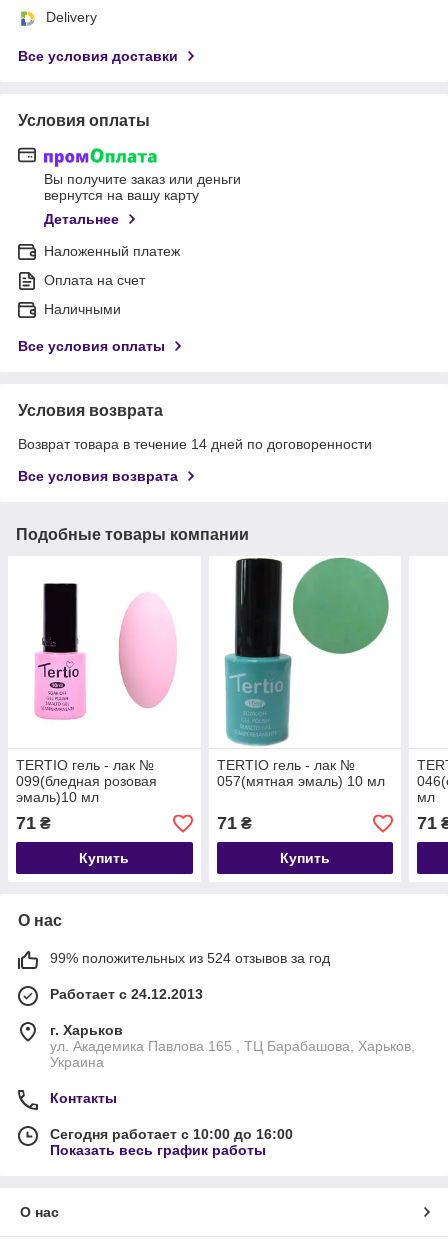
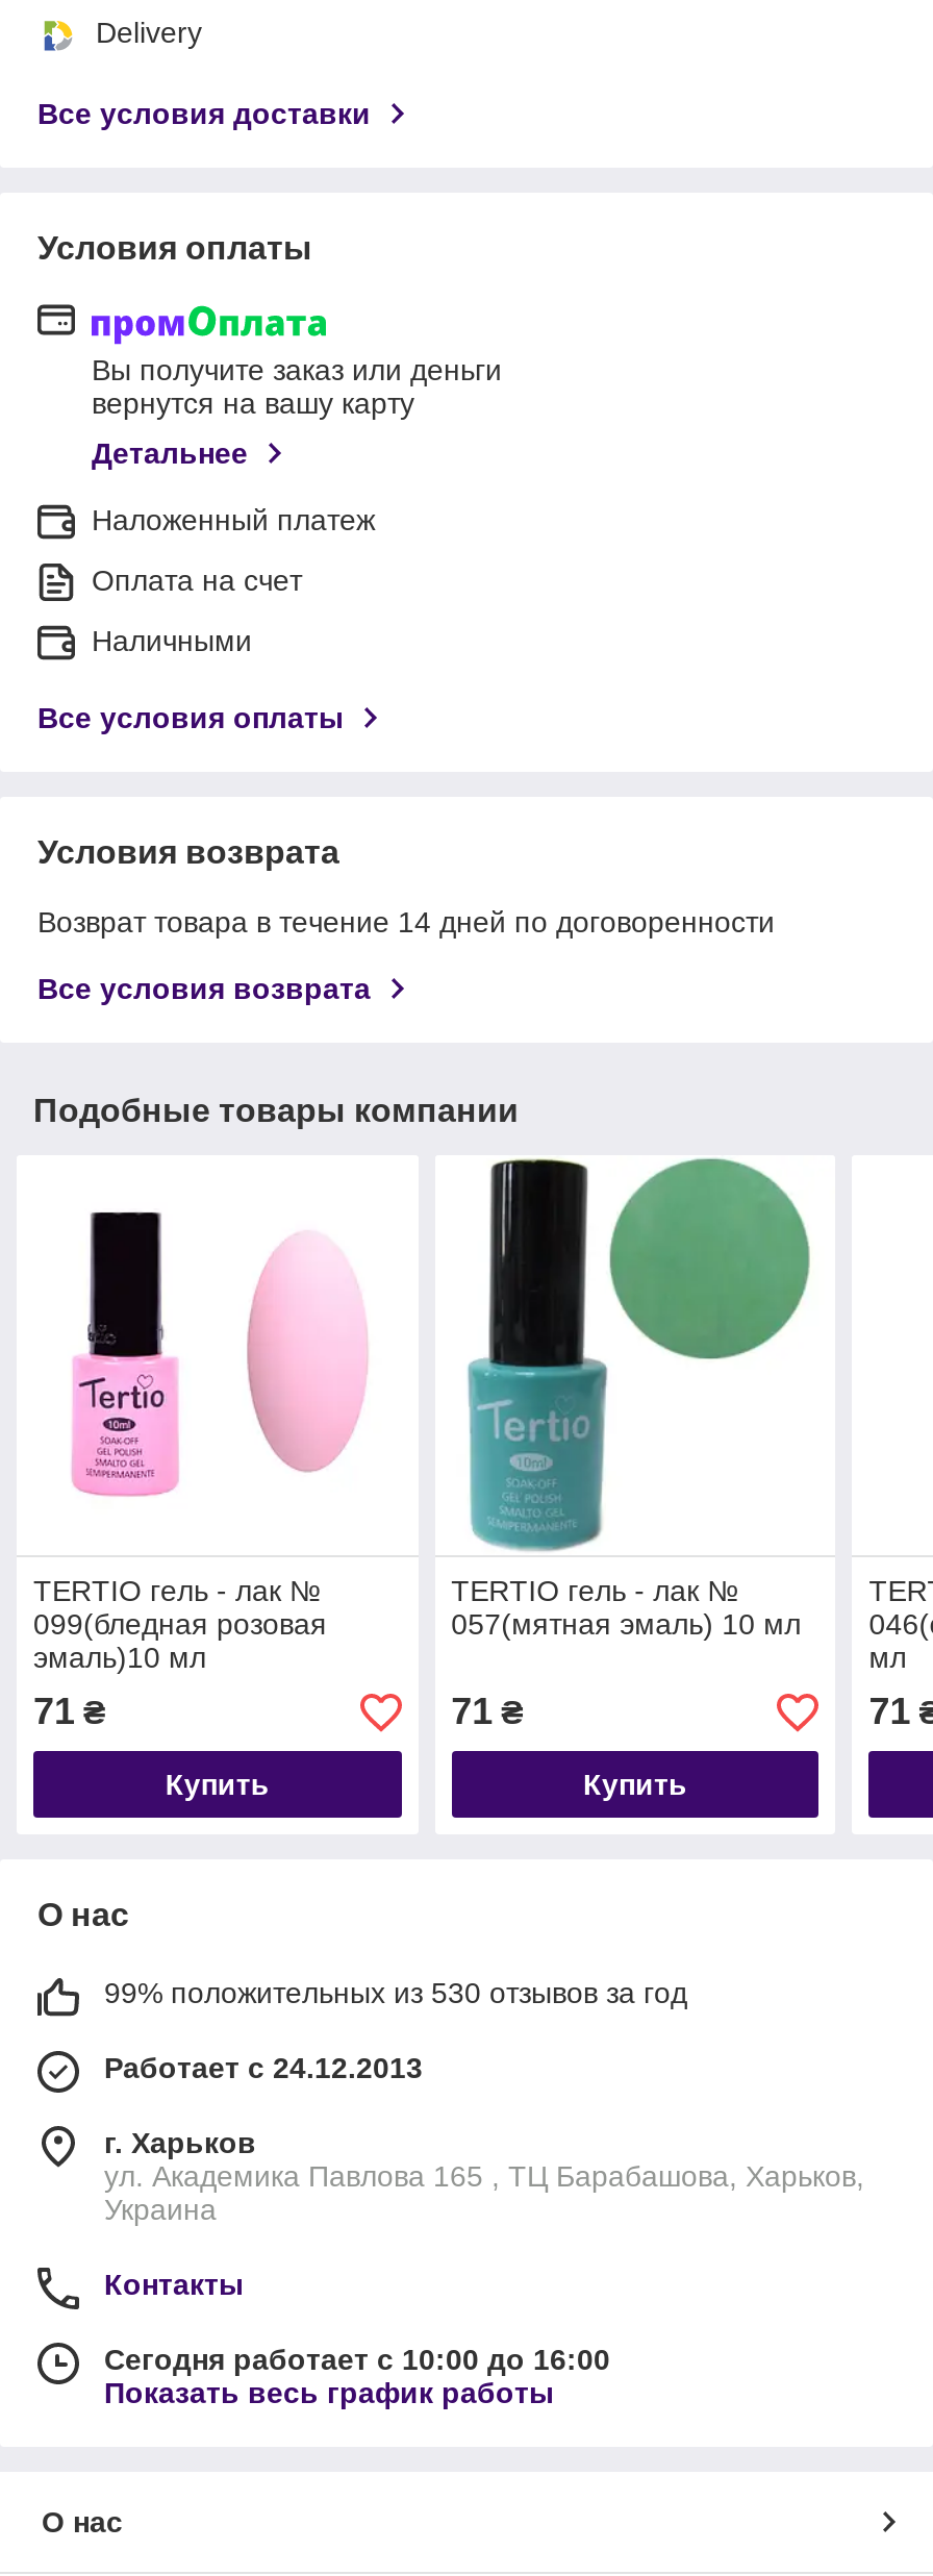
- 99% положительных из 524 отзывов за год
+ 99% положительных из 530 отзывов за год
